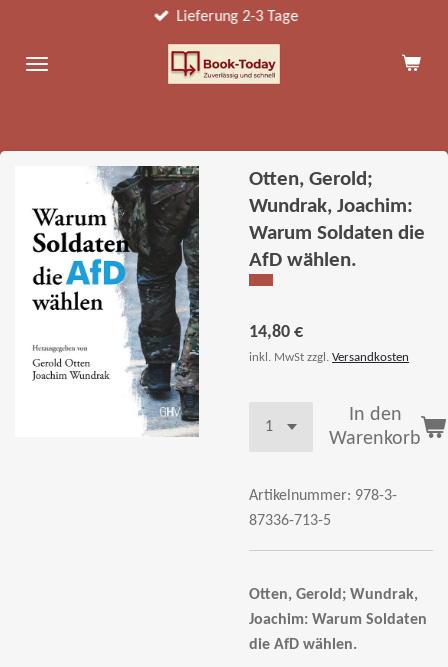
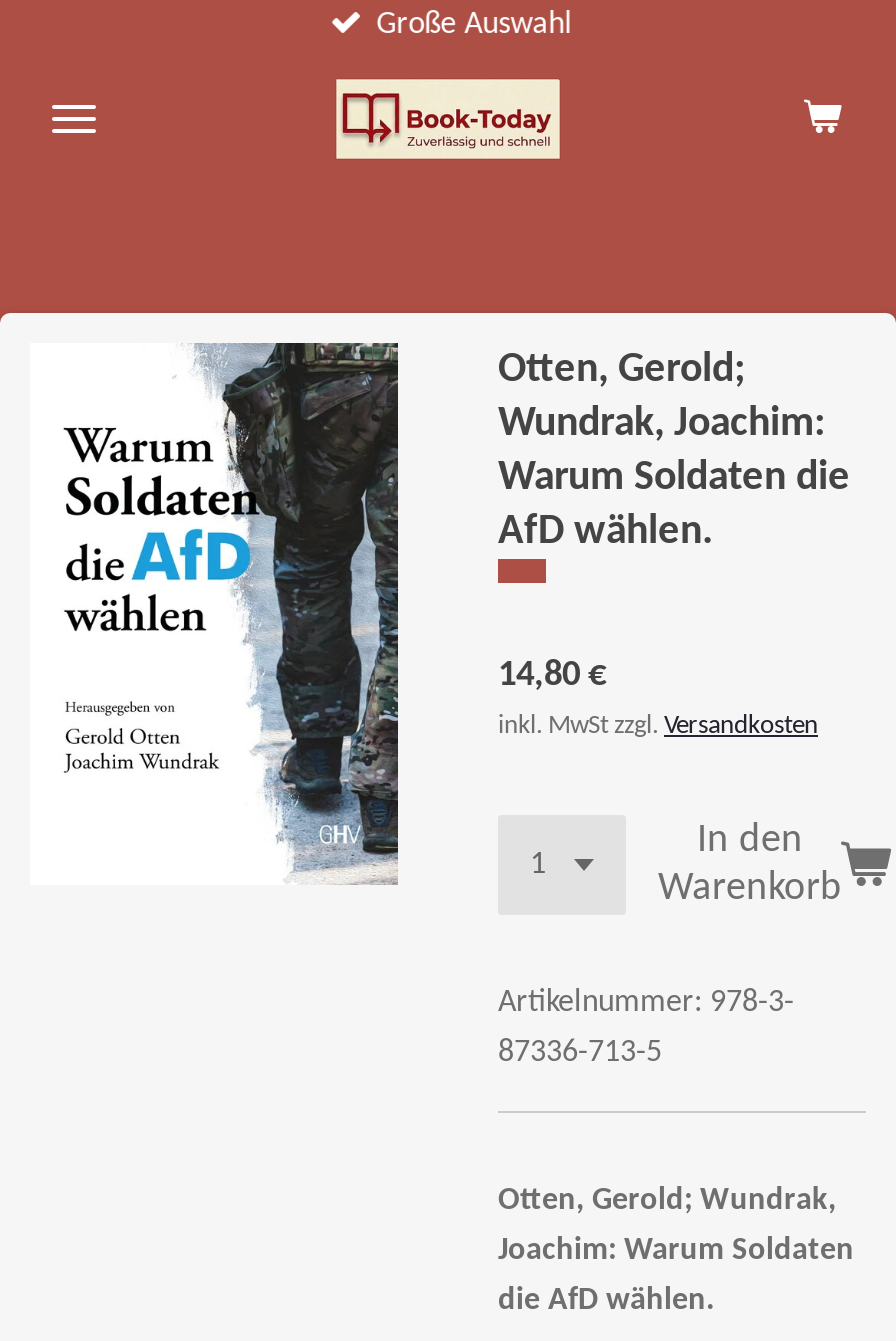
- Lieferung 2-3 Tage
+ Große Auswahl
